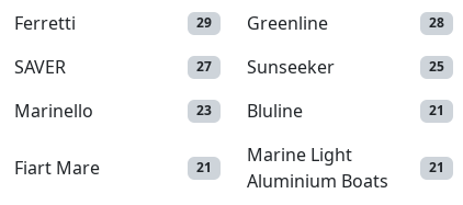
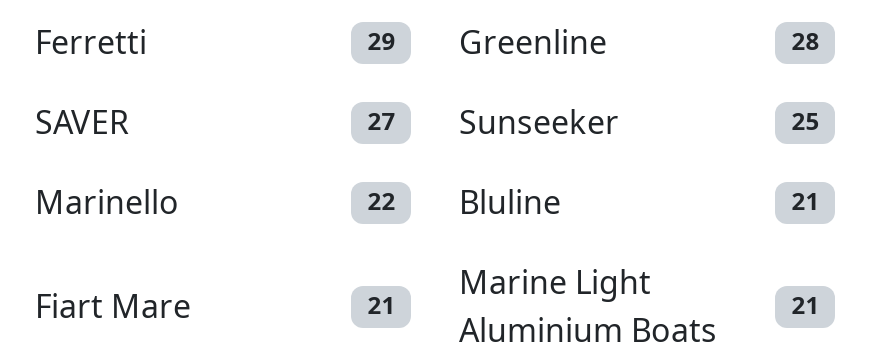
- 23 Bluline
+ 22 Bluline
